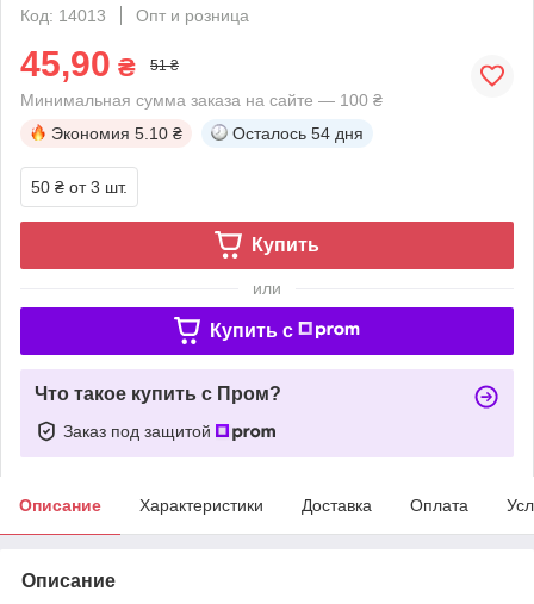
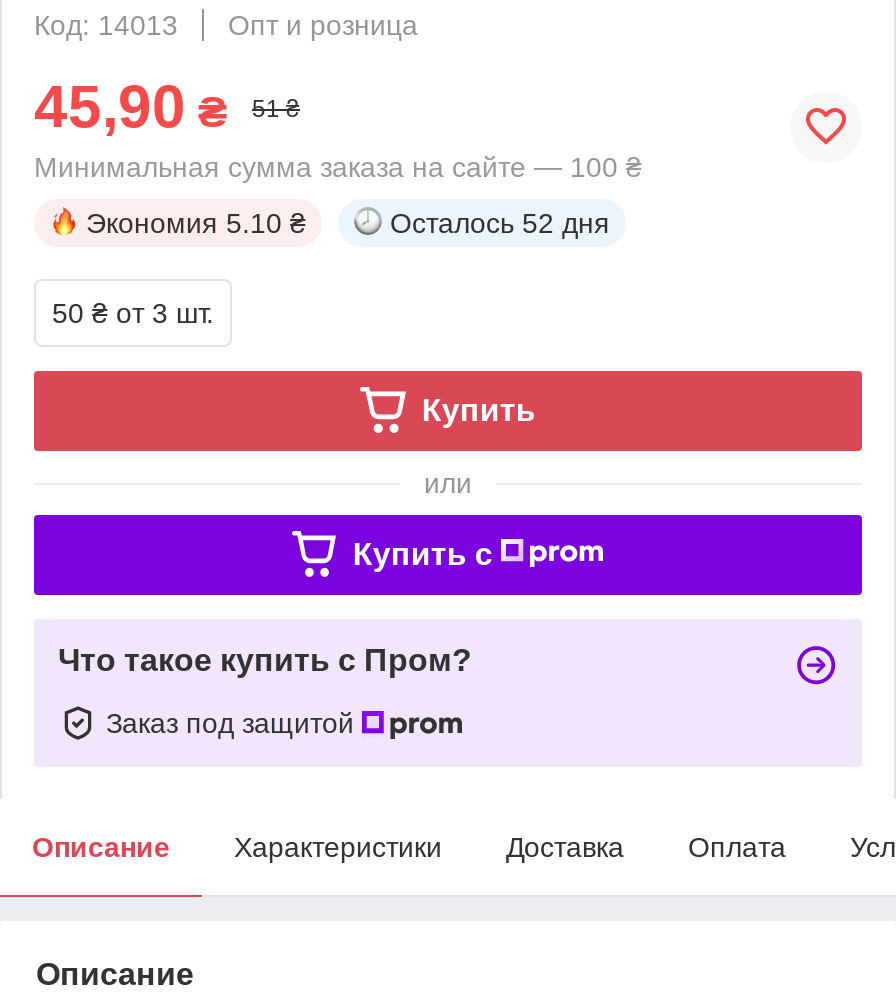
- Осталось 54 дня
+ Осталось 52 дня
